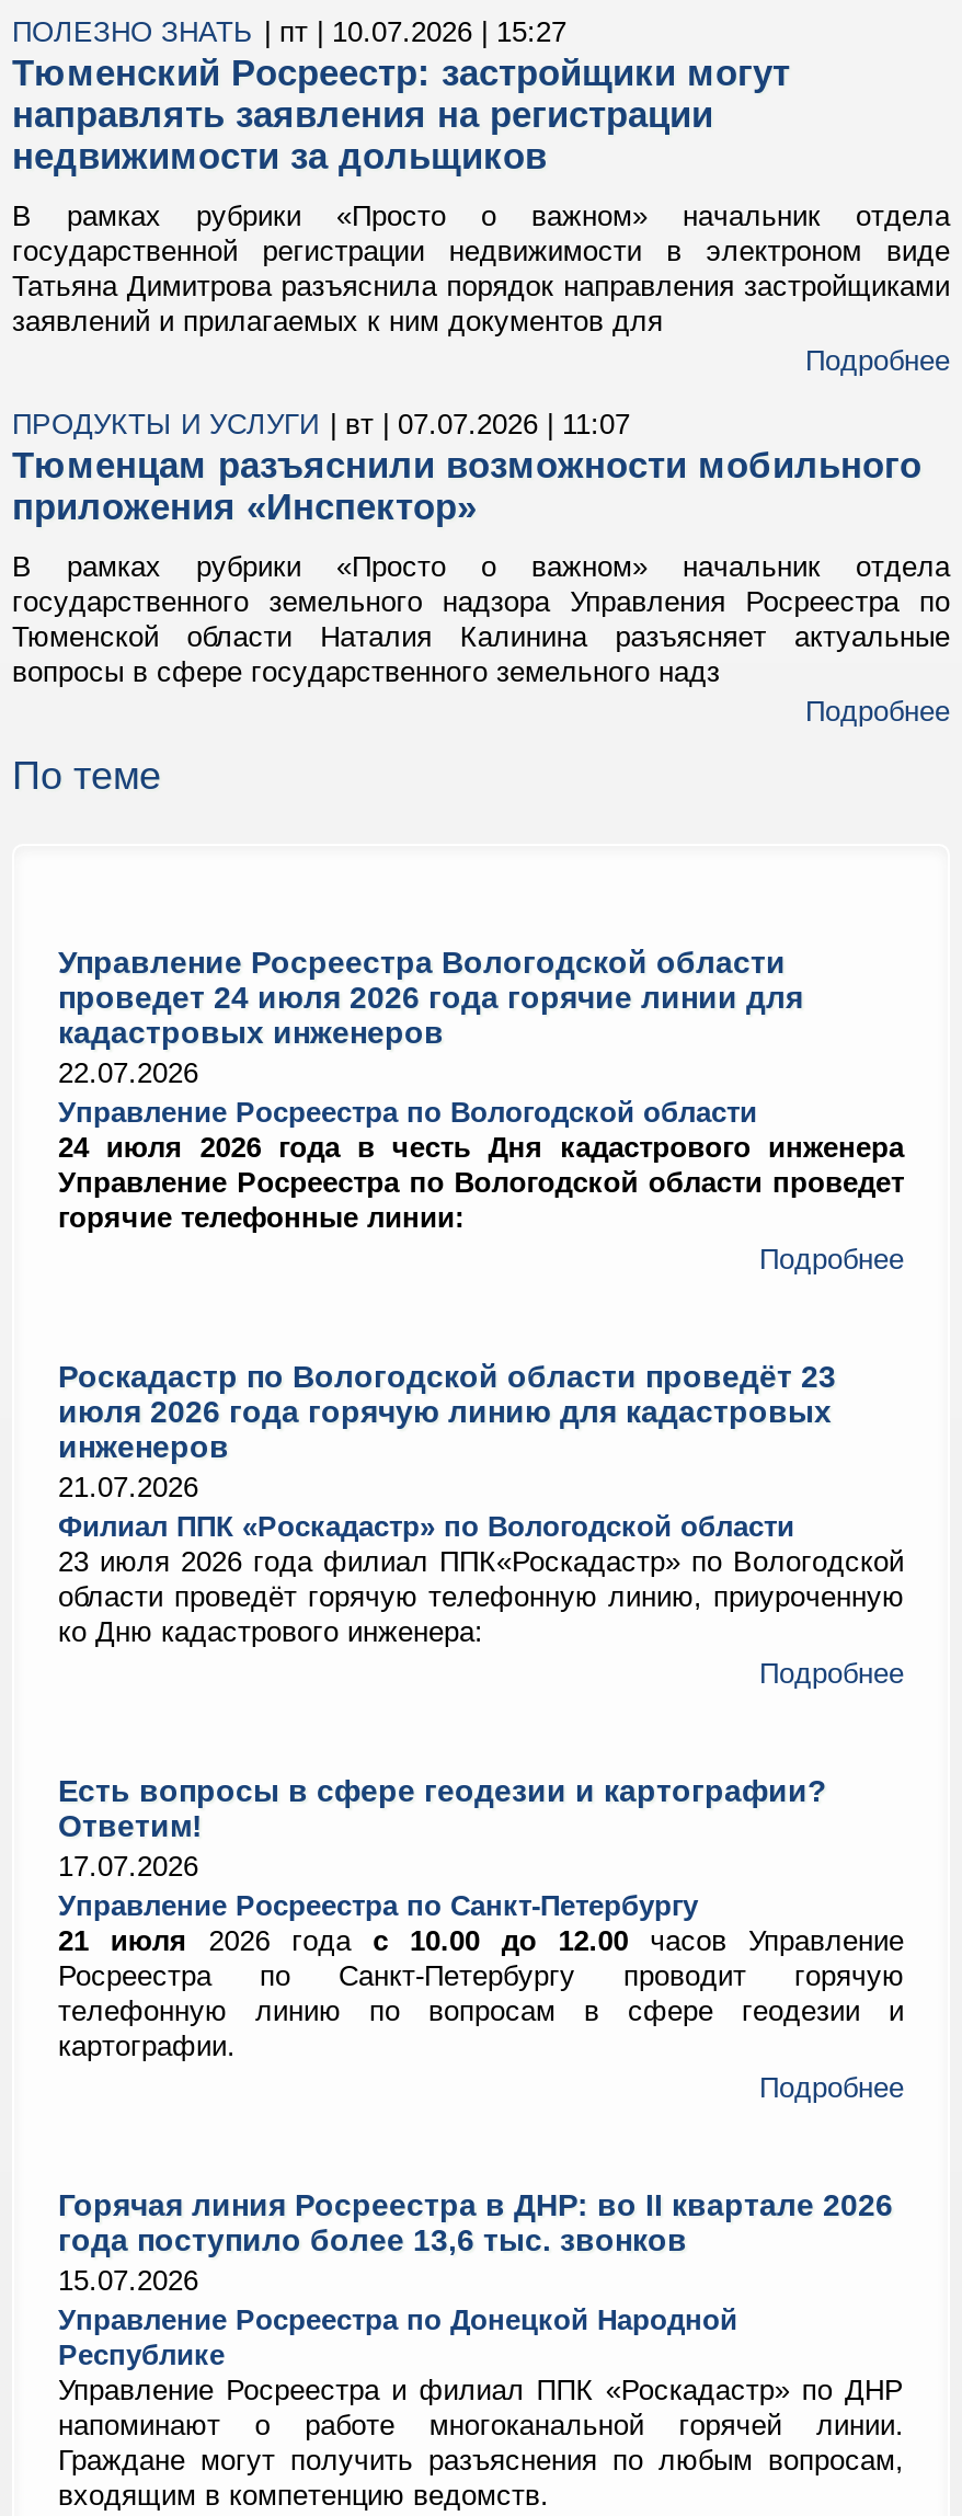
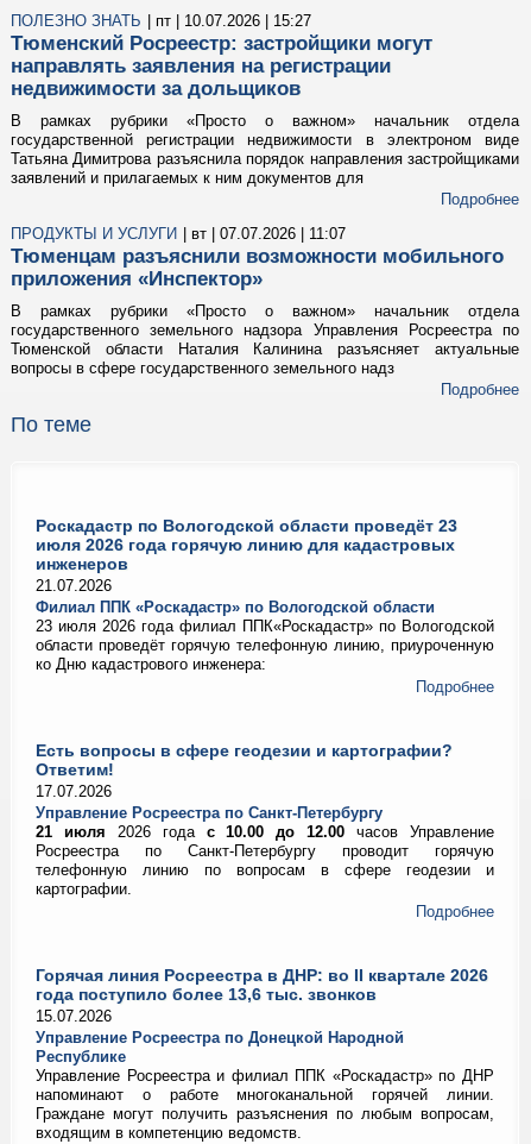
- Управление Росреестра Вологодской области
- проведет 24 июля 2026 года горячие линии для
- кадастровых инженеров
- 22.07.2026
- Управление Росреестра по Вологодской области
- 24 июля 2026 года в честь Дня кадастрового инженера
- Управление Росреестра по Вологодской области проведет
- горячие телефонные линии:
- Подробнее
